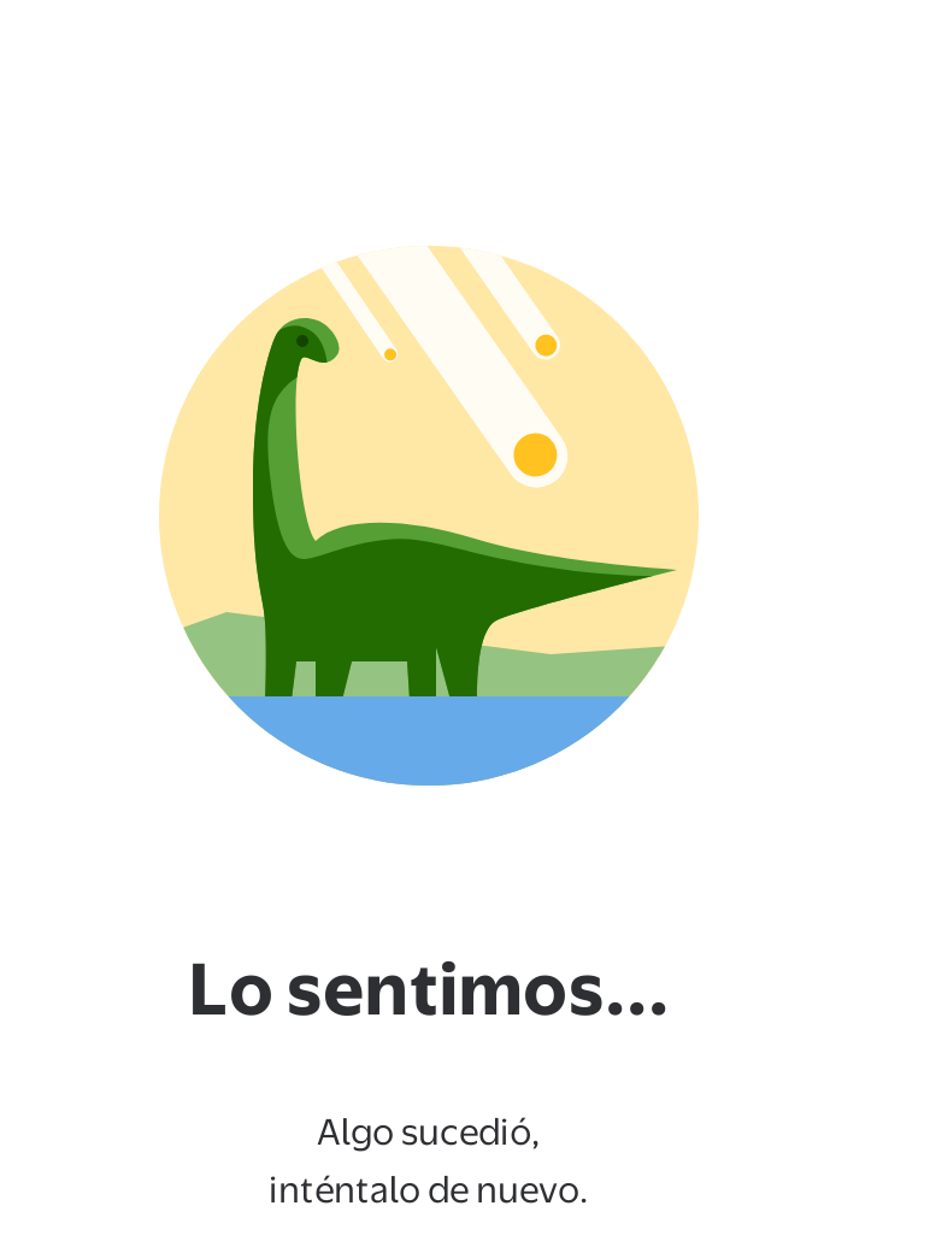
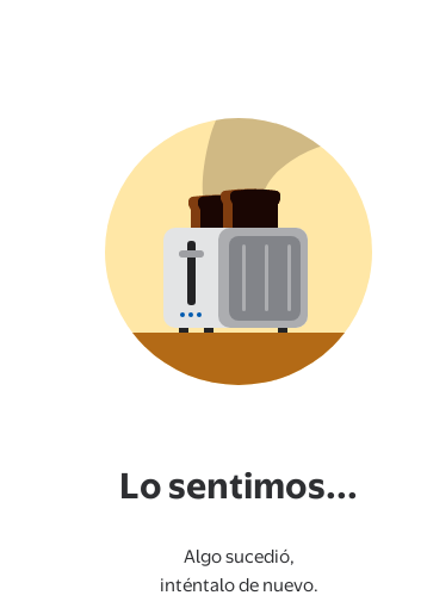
- [image]
+ [image]
